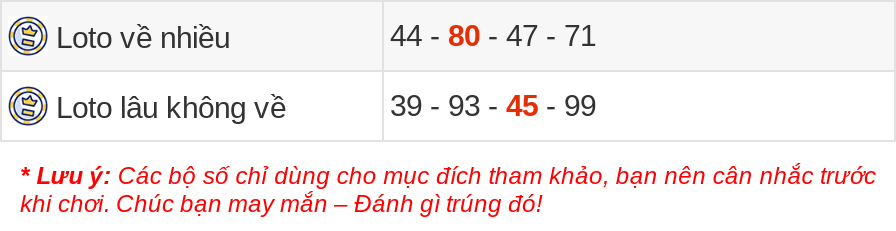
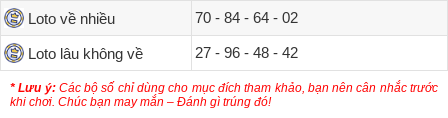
- 44 - 80 - 47 - 71
+ 70 - 84 - 64 - 02

- 39 - 93 - 45 - 99
+ 27 - 96 - 48 - 42
